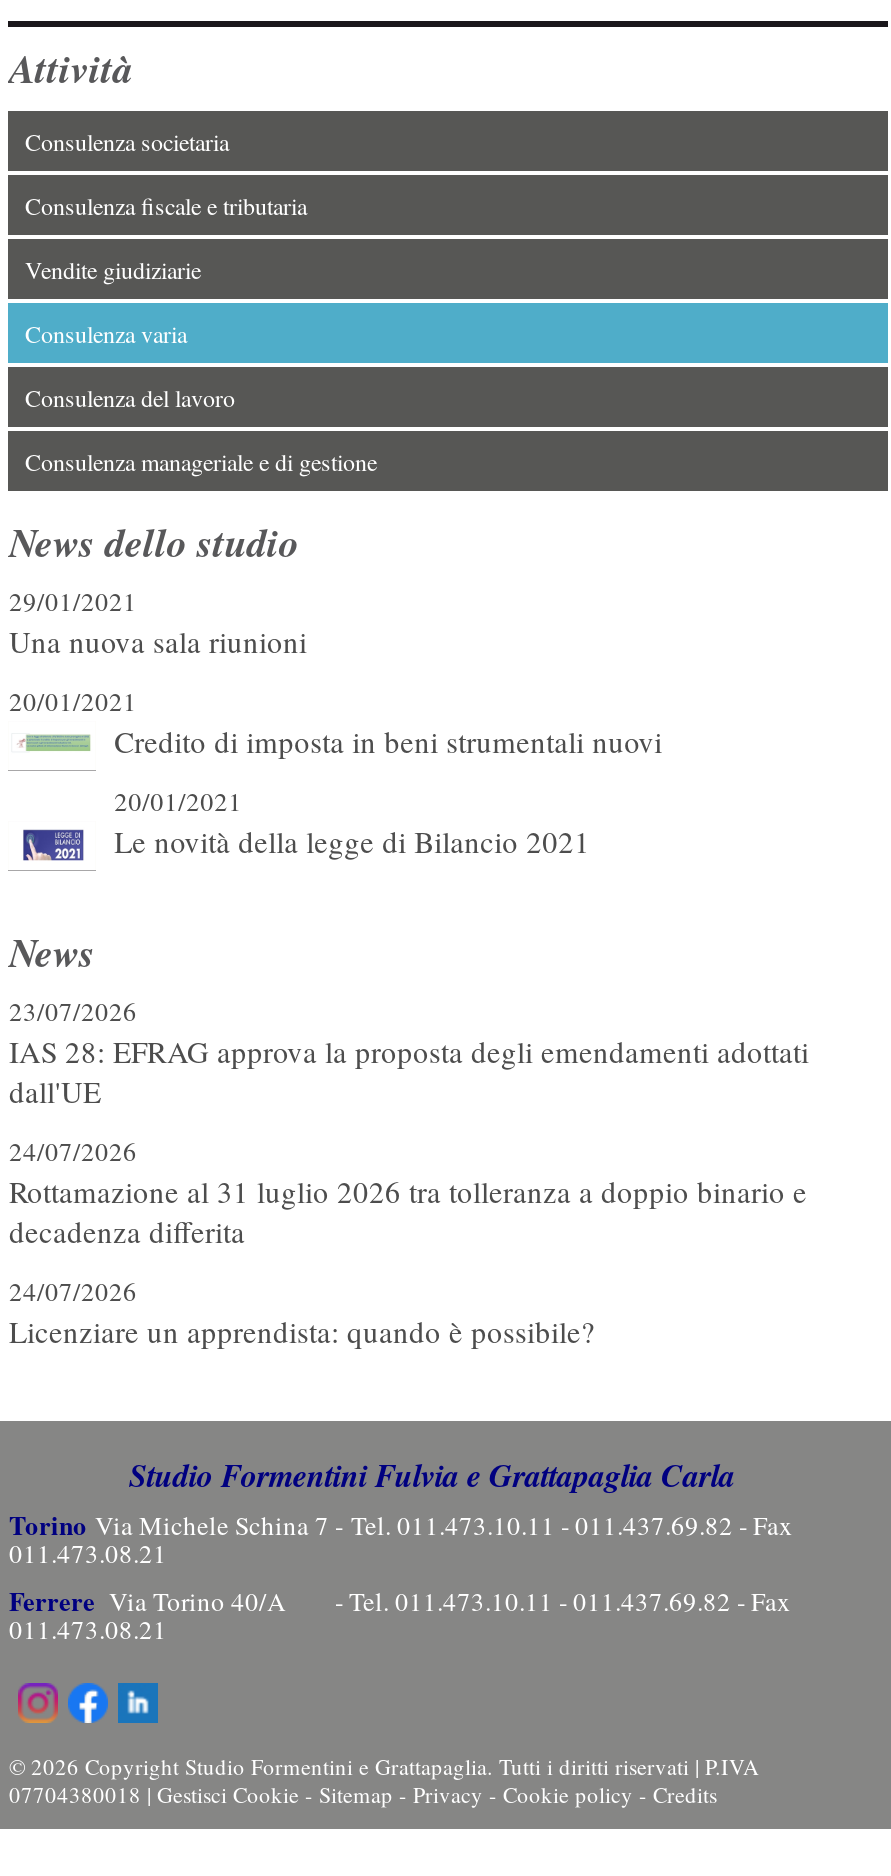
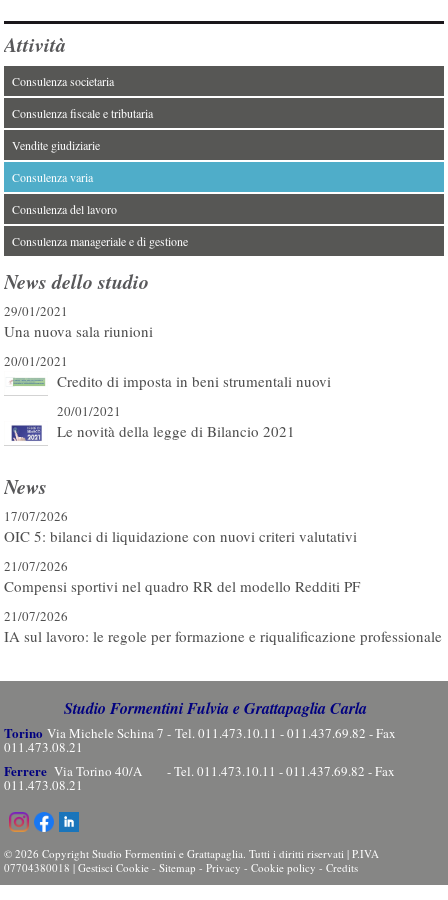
- 23/07/2026
- IAS 28: EFRAG approva la proposta degli emendamenti adottati
- dall'UE
+ 17/07/2026
+ OIC 5: bilanci di liquidazione con nuovi criteri valutativi

- 24/07/2026
- Rottamazione al 31 luglio 2026 tra tolleranza a doppio binario e
- decadenza differita
+ 21/07/2026
+ Compensi sportivi nel quadro RR del modello Redditi PF

- 24/07/2026
- Licenziare un apprendista: quando è possibile?
+ 21/07/2026
+ IA sul lavoro: le regole per formazione e riqualificazione professionale
